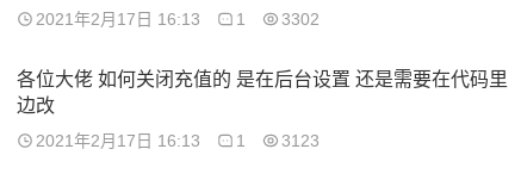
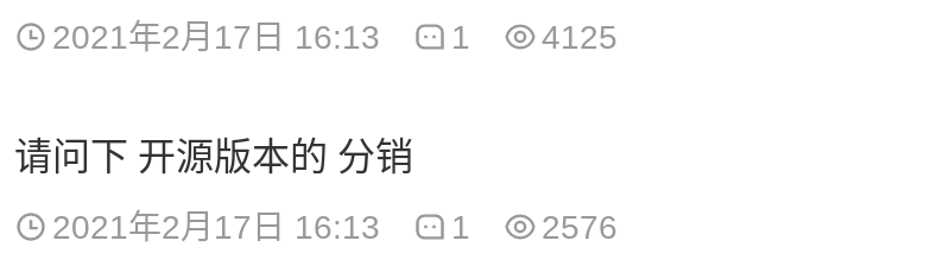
- 2021年2月17日 16:13 1 3302
+ 2021年2月17日 16:13 1 4125

- 各位大佬 如何关闭充值的 是在后台设置 还是需要在代码里
- 边改
+ 请问下 开源版本的 分销

- 2021年2月17日 16:13 1 3123
+ 2021年2月17日 16:13 1 2576
